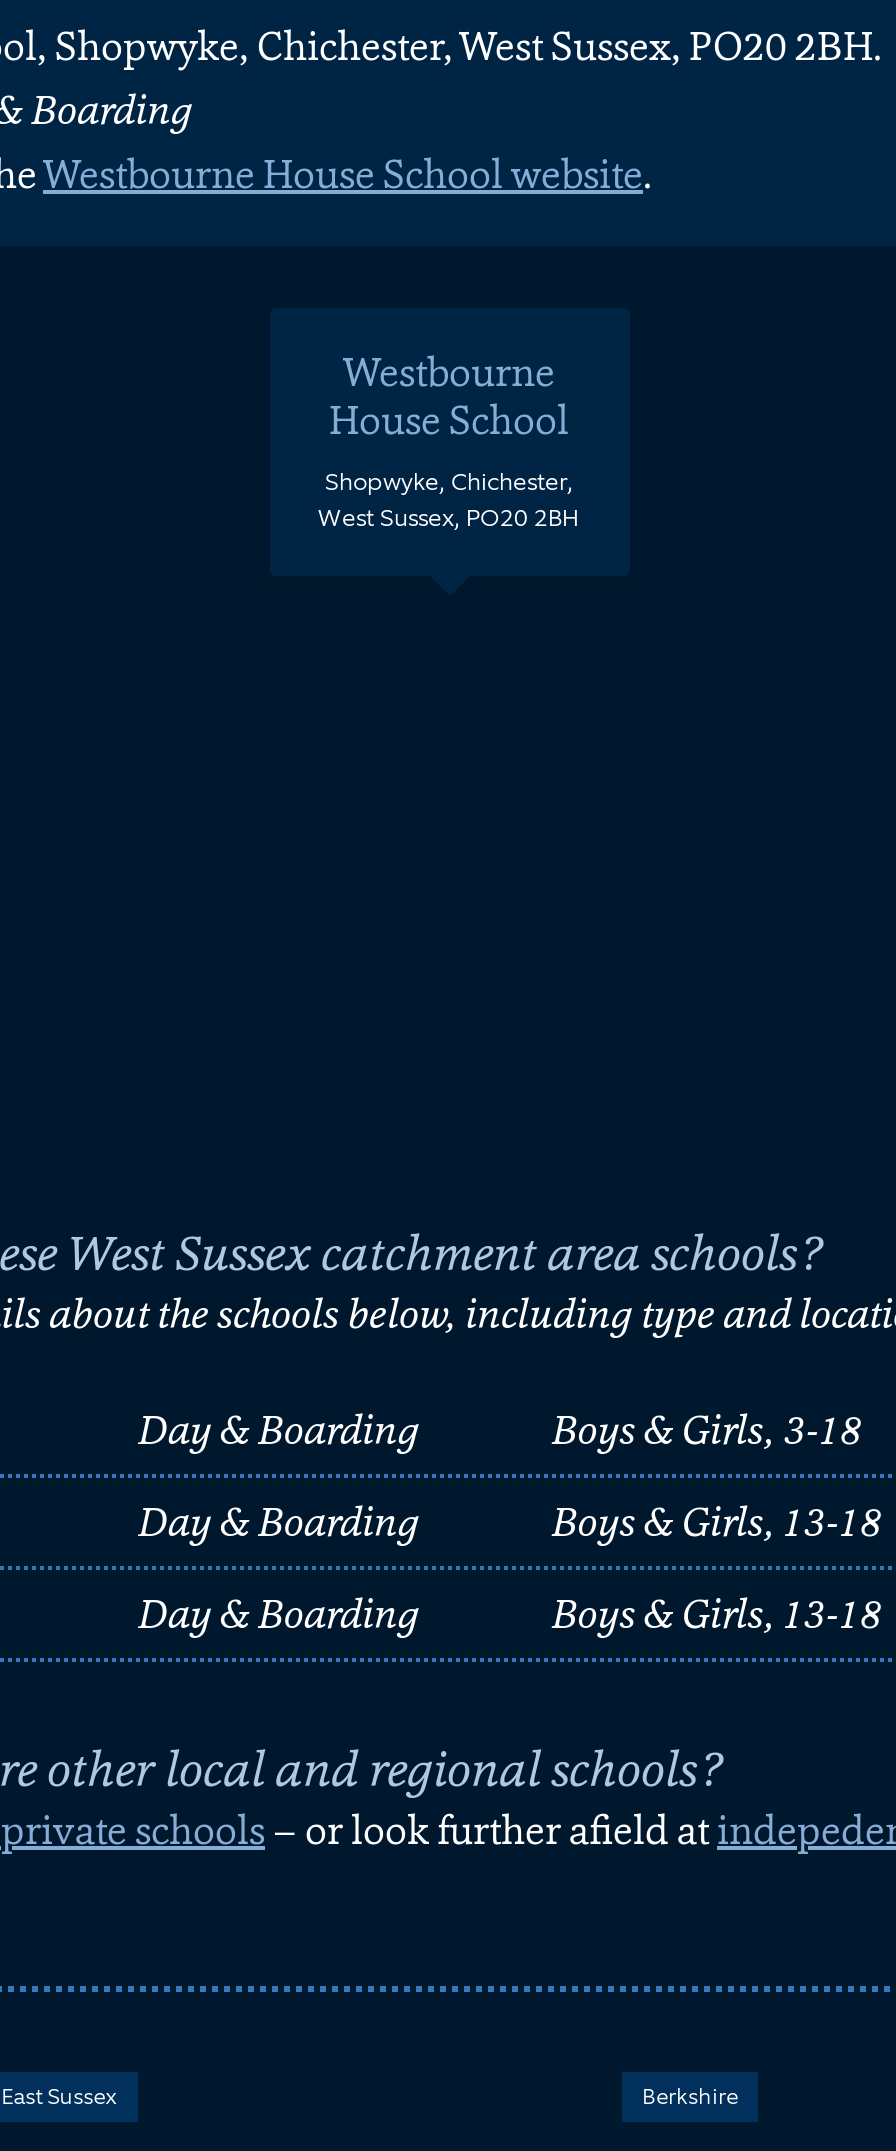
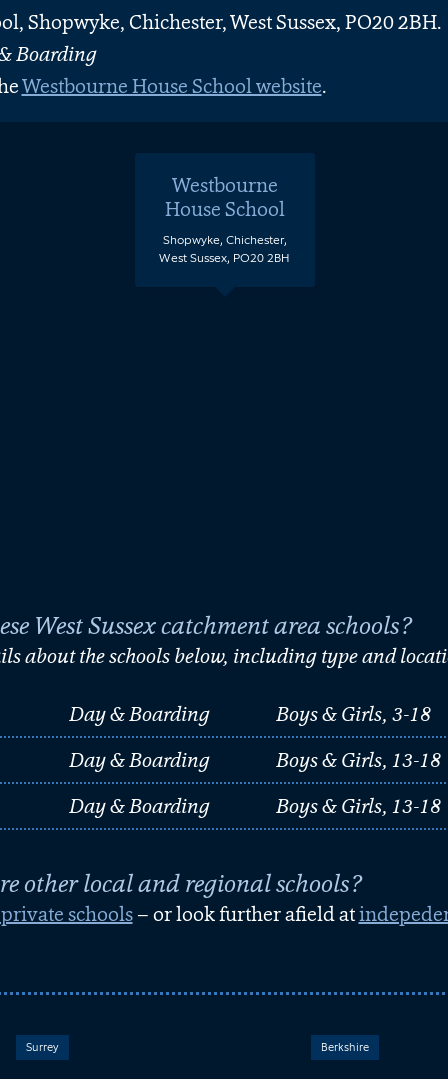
- East Sussex
+ Surrey
